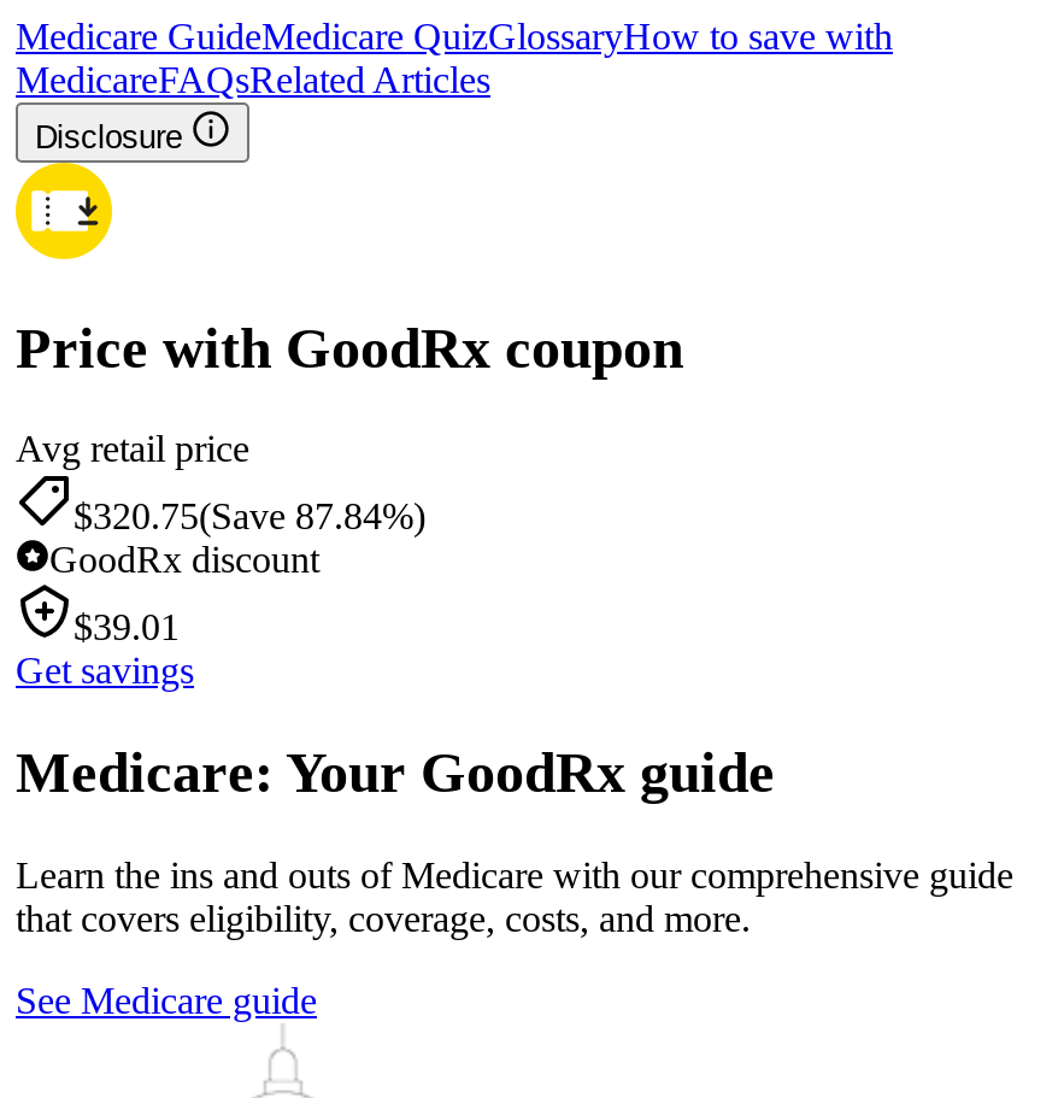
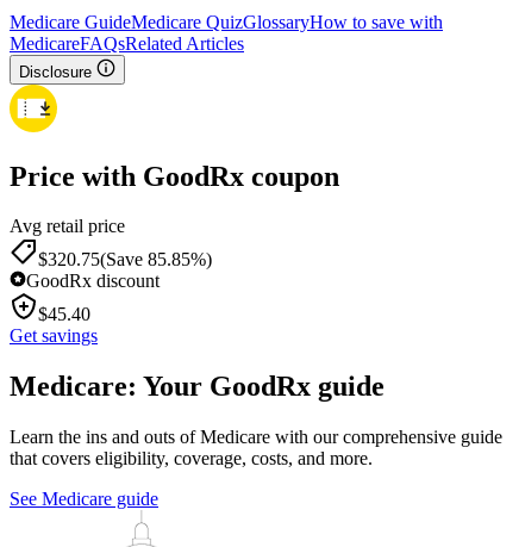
- $320.75(Save 87.84%)
+ $320.75(Save 85.85%)

- $39.01
+ $45.40
